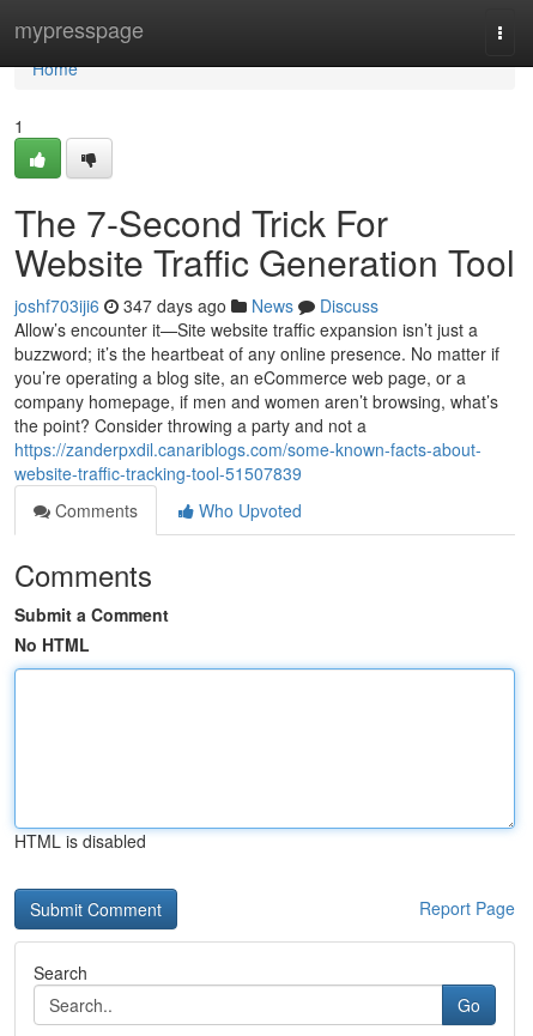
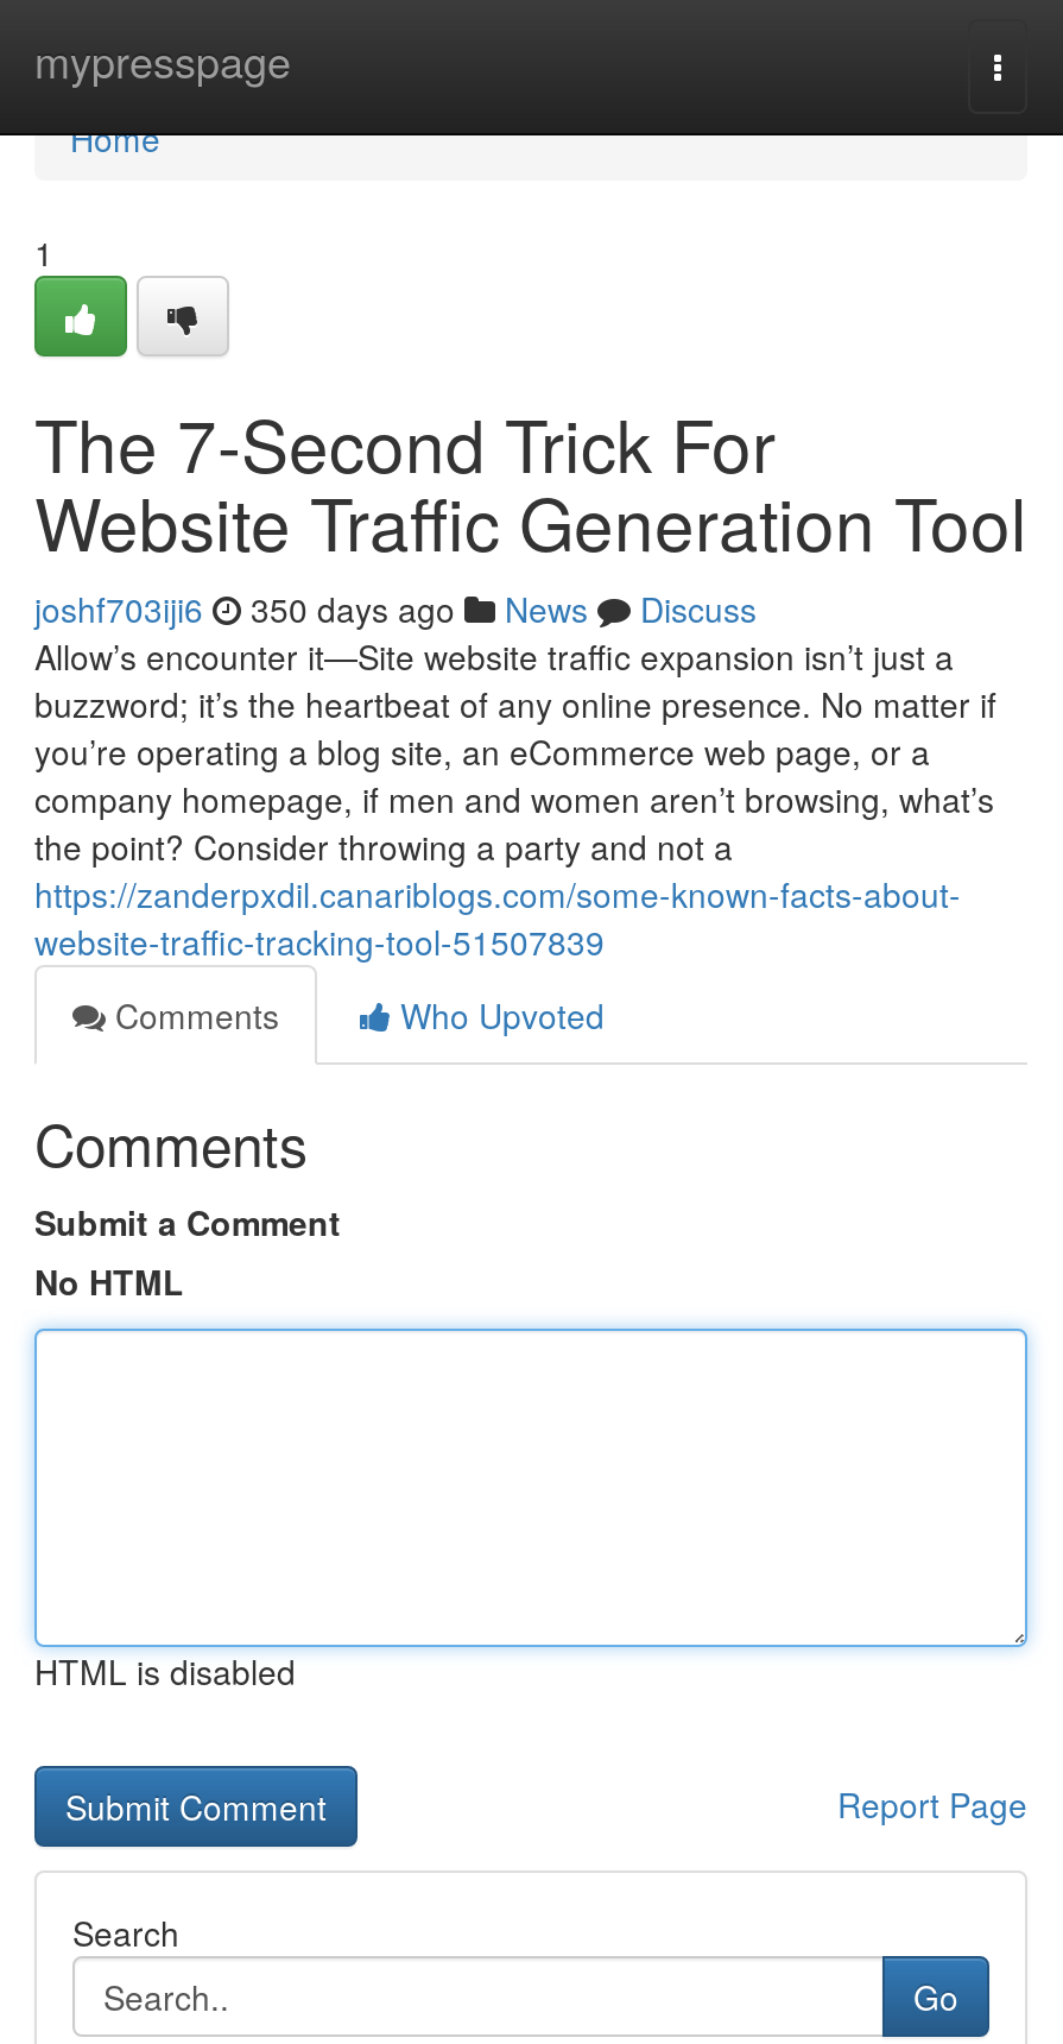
- joshf703iji6 347 days ago News Discuss
+ joshf703iji6 350 days ago News Discuss
